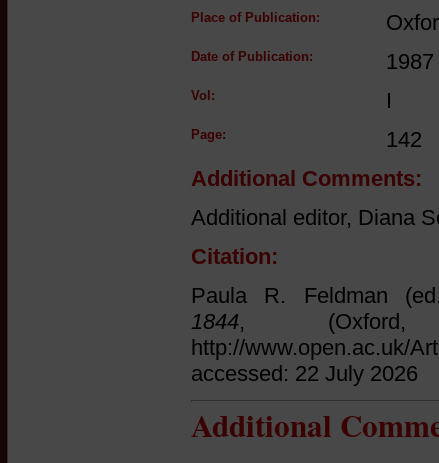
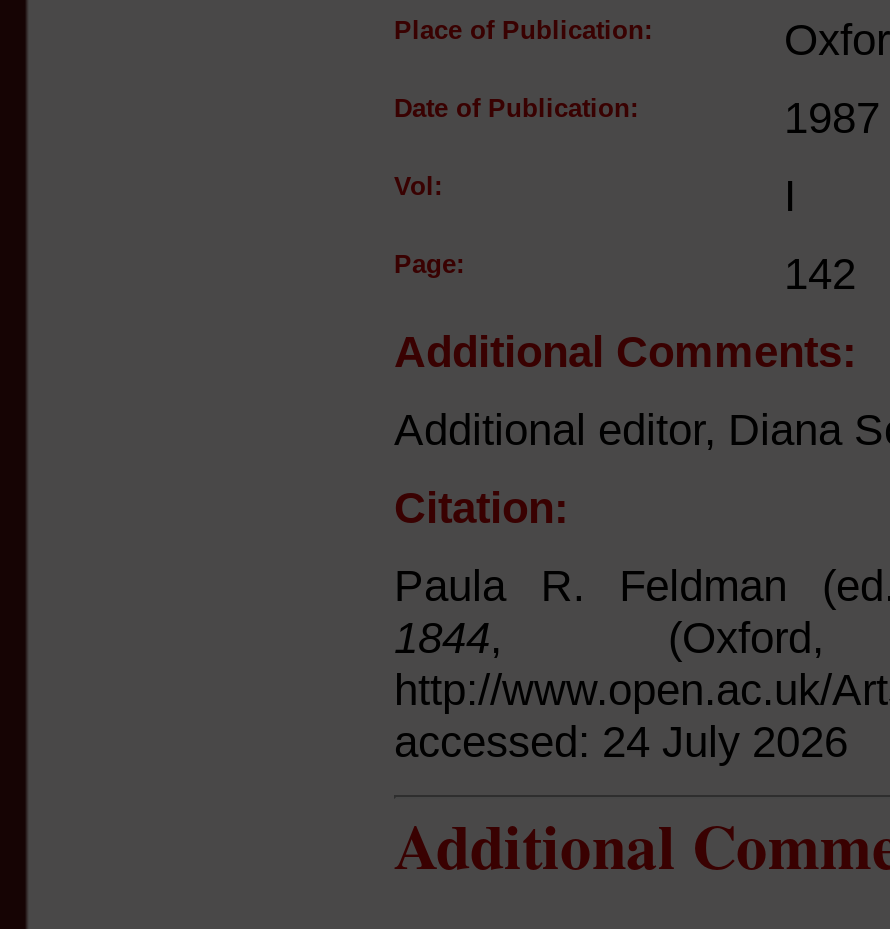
- accessed: 22 July 2026
+ accessed: 24 July 2026
